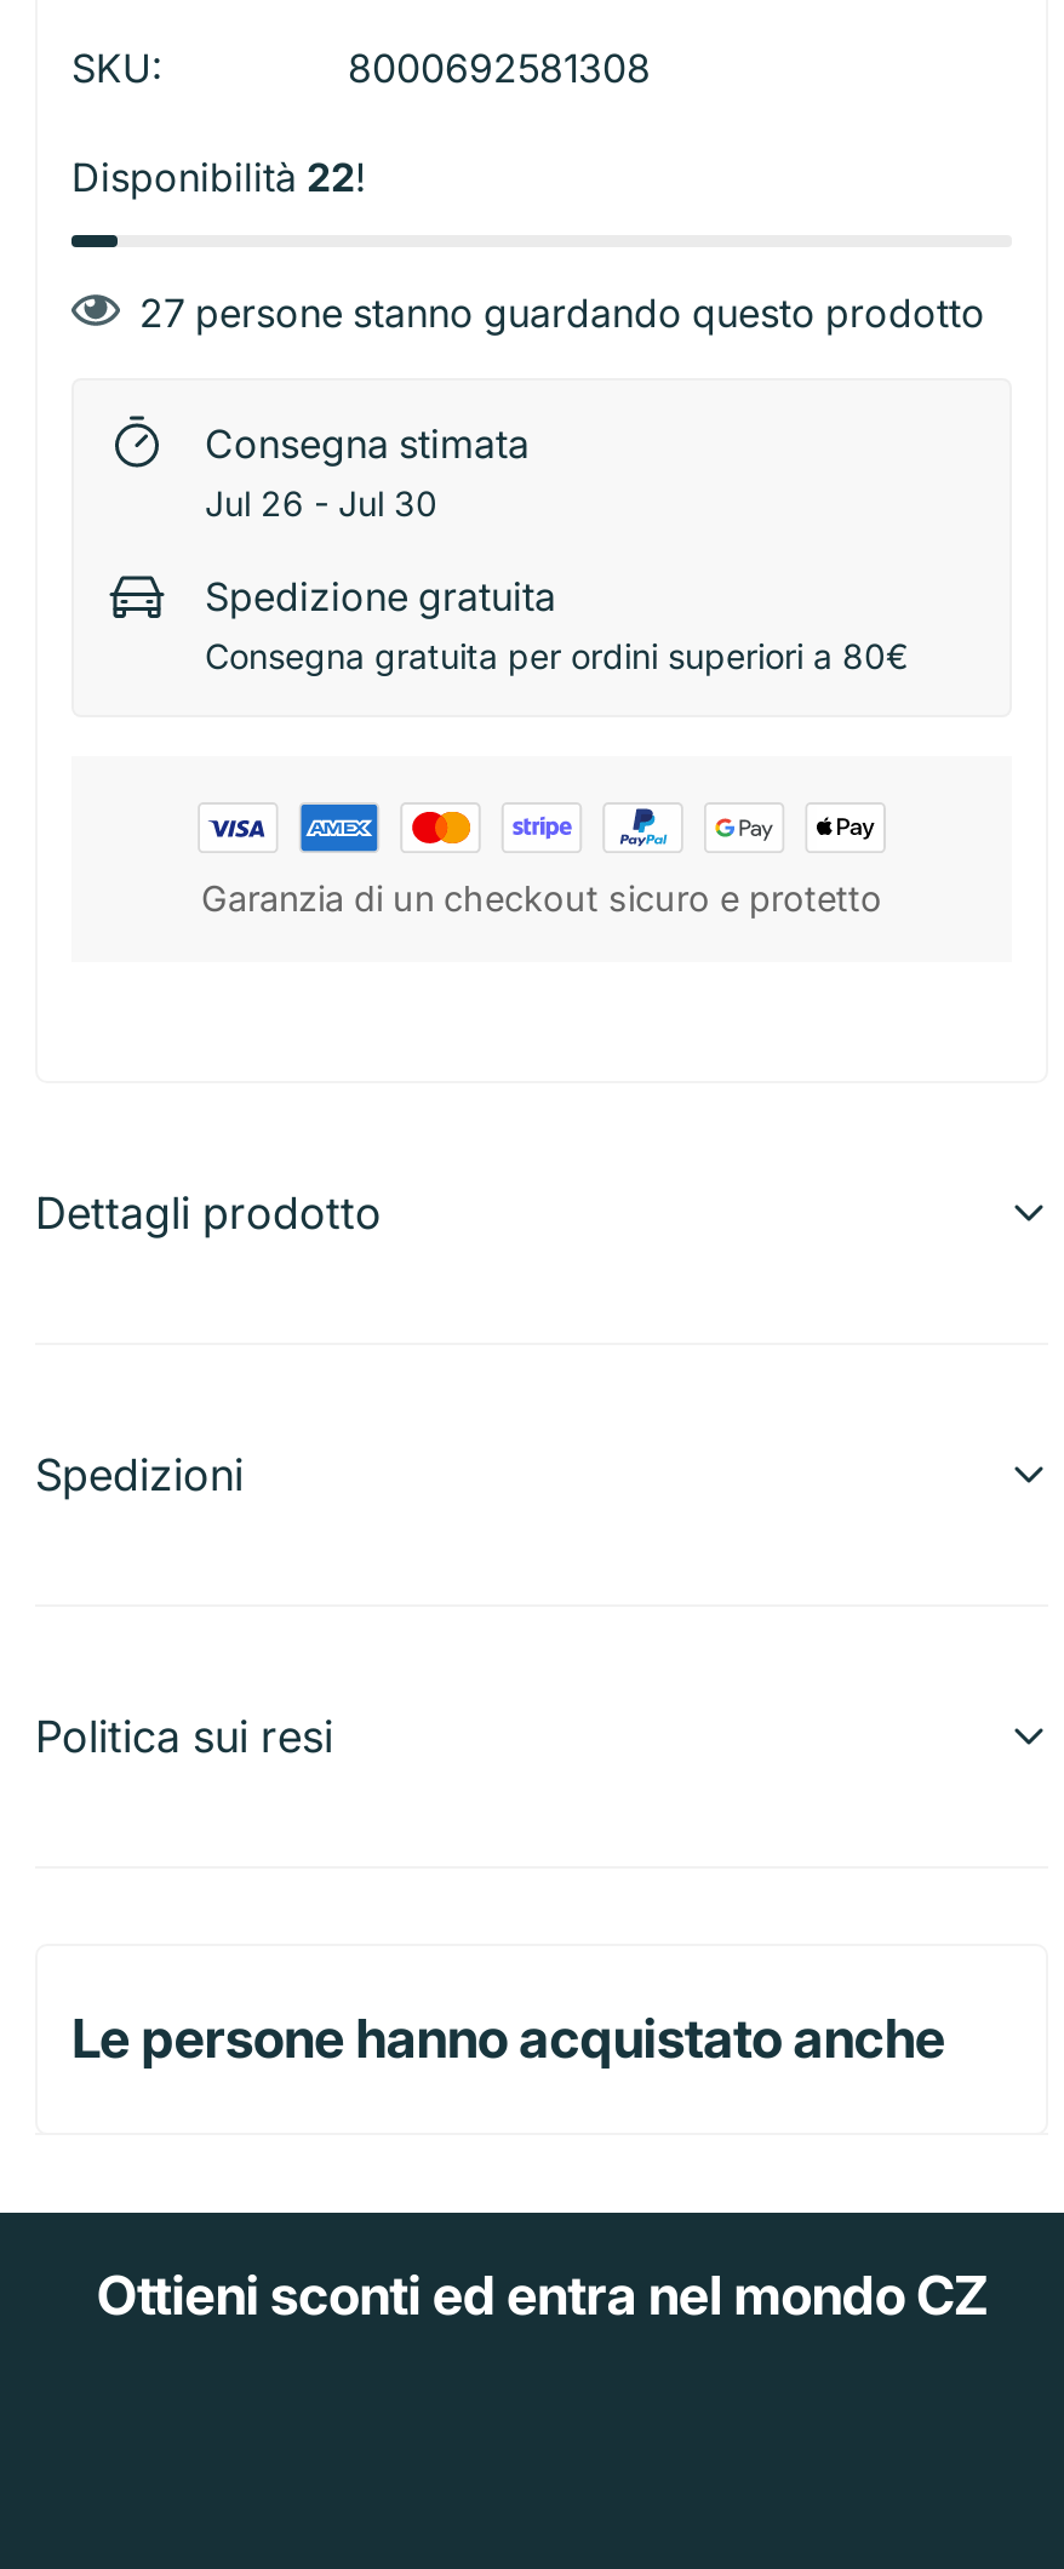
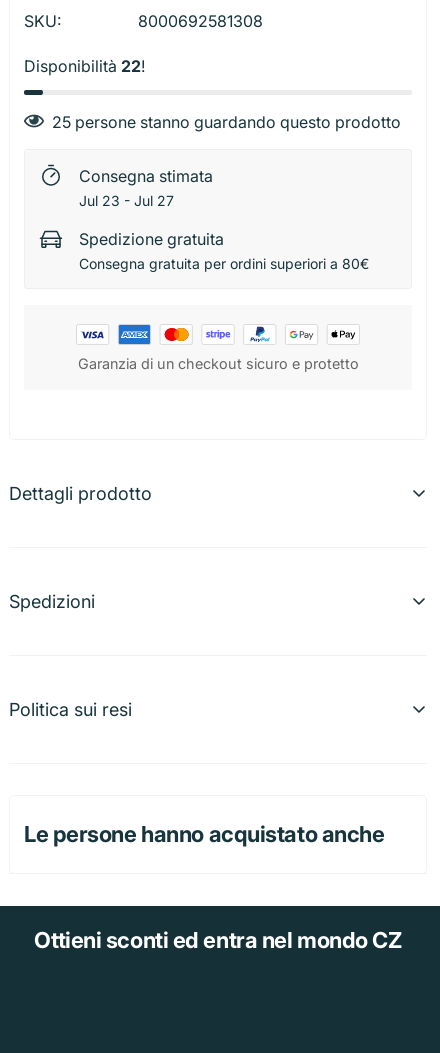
- 27 persone stanno guardando questo prodotto
+ 25 persone stanno guardando questo prodotto

- Jul 26 - Jul 30
+ Jul 23 - Jul 27
